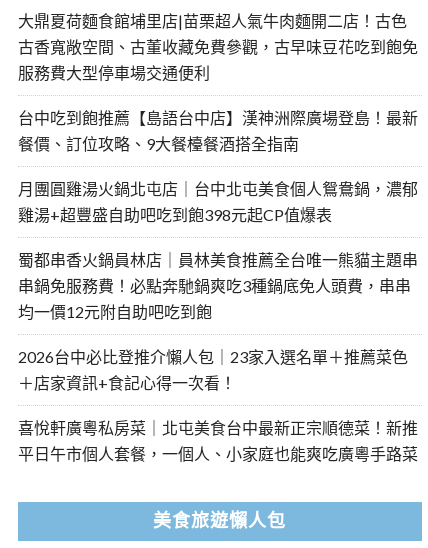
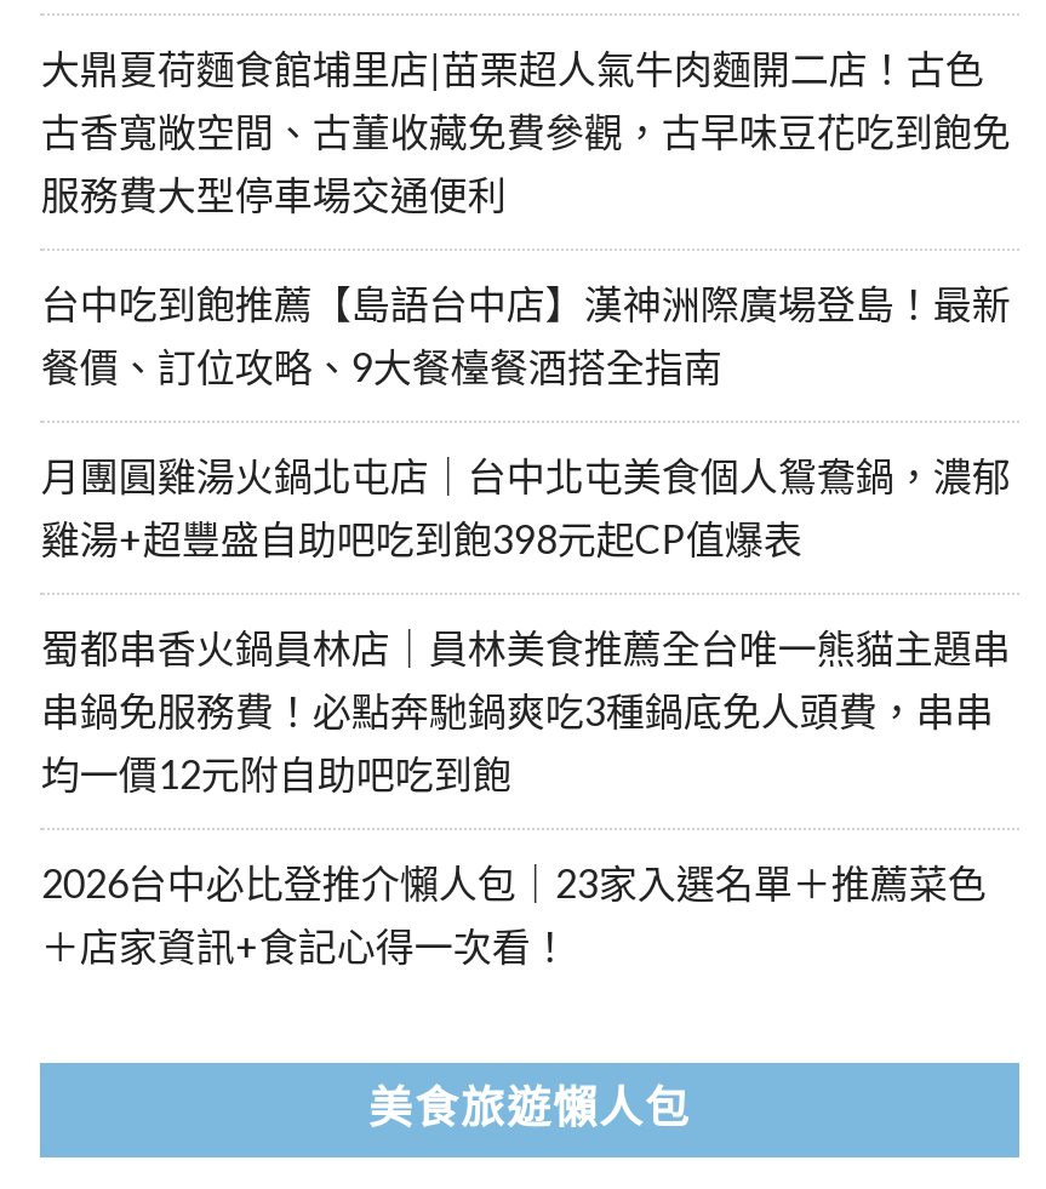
- 喜悅軒廣粵私房菜｜北屯美食台中最新正宗順德菜！新推
- 平日午市個人套餐，一個人、小家庭也能爽吃廣粵手路菜
